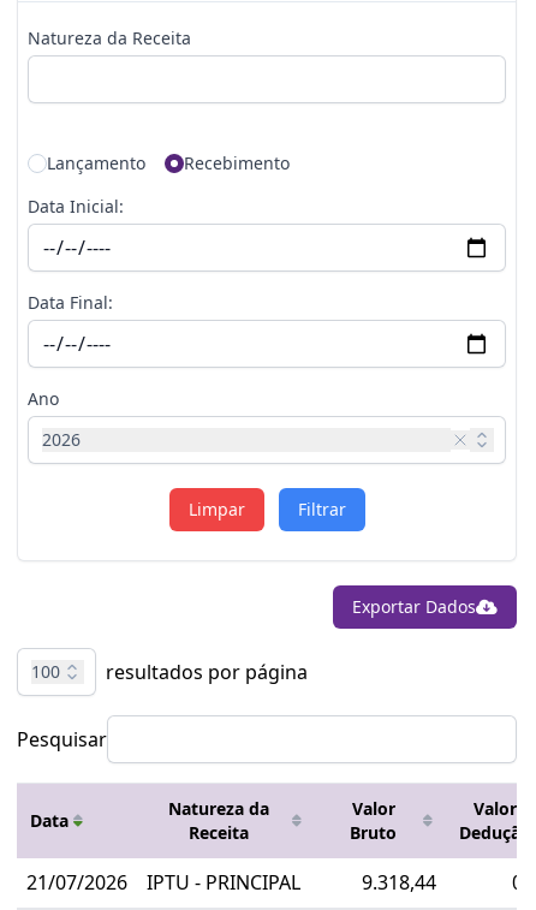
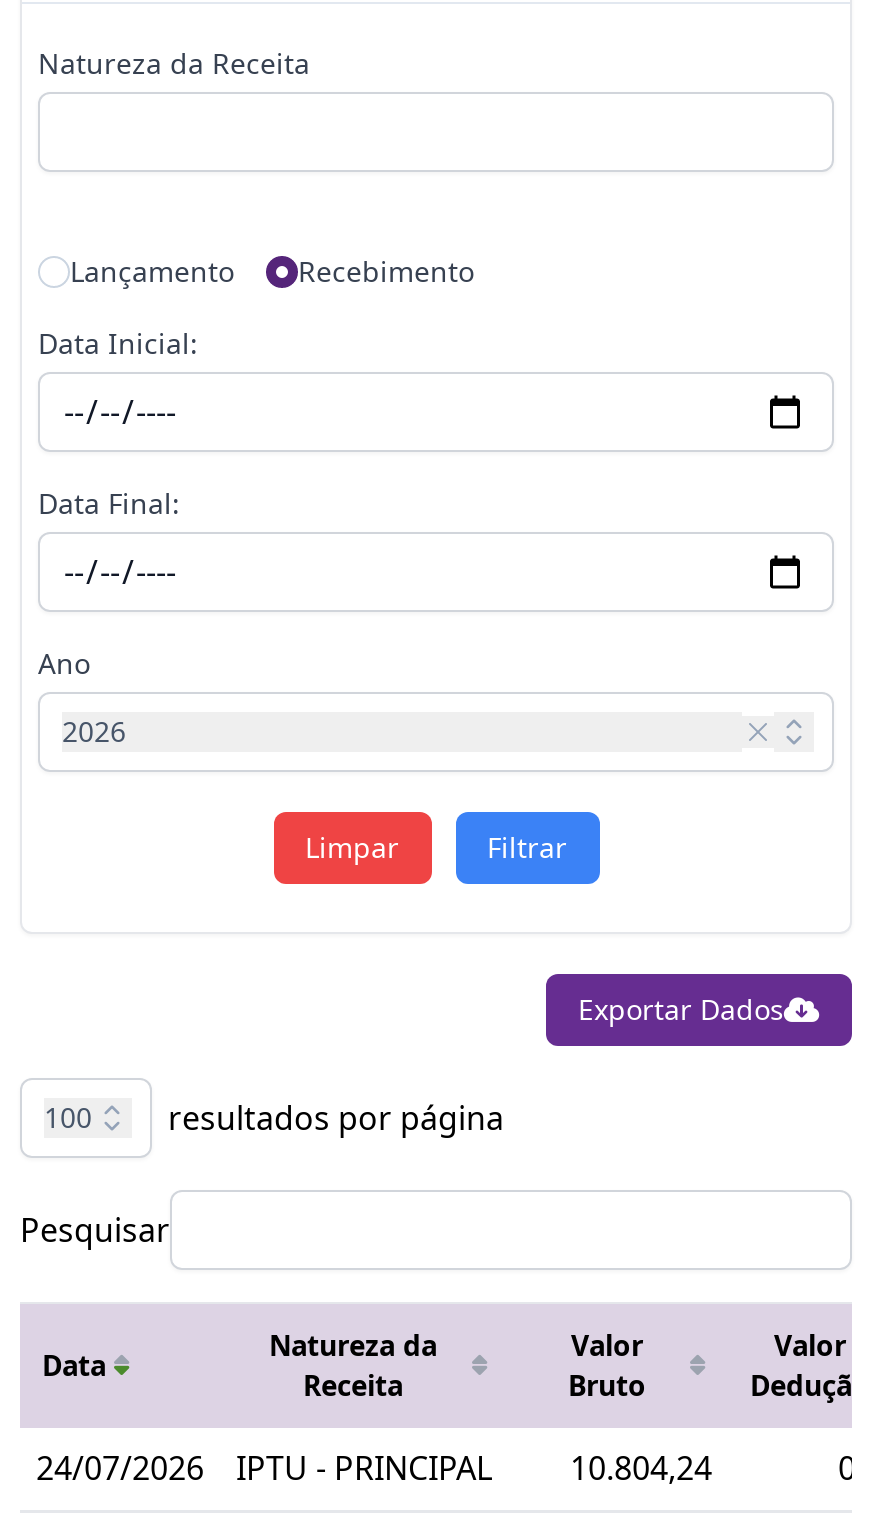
- 21/07/2026
+ 24/07/2026

- 9.318,44
+ 10.804,24
